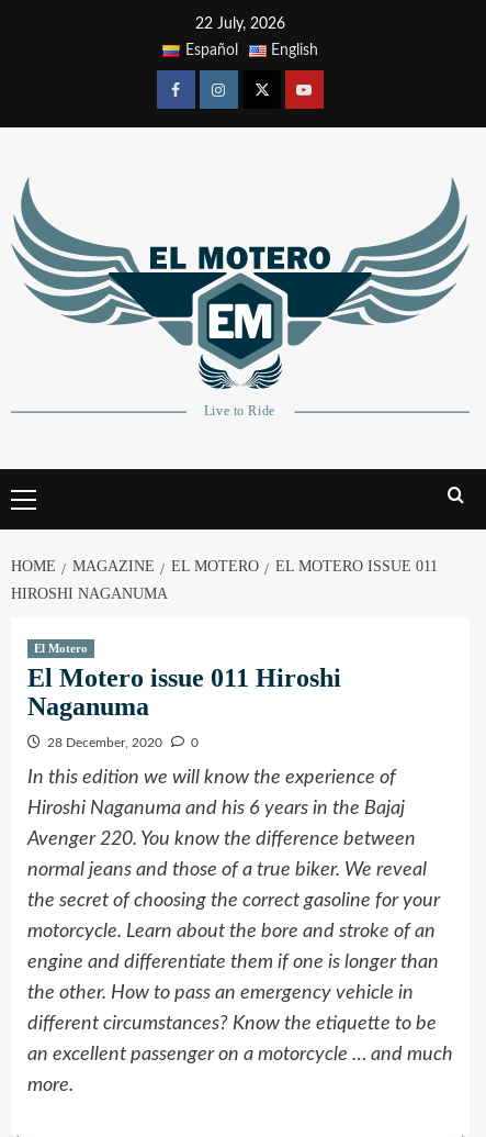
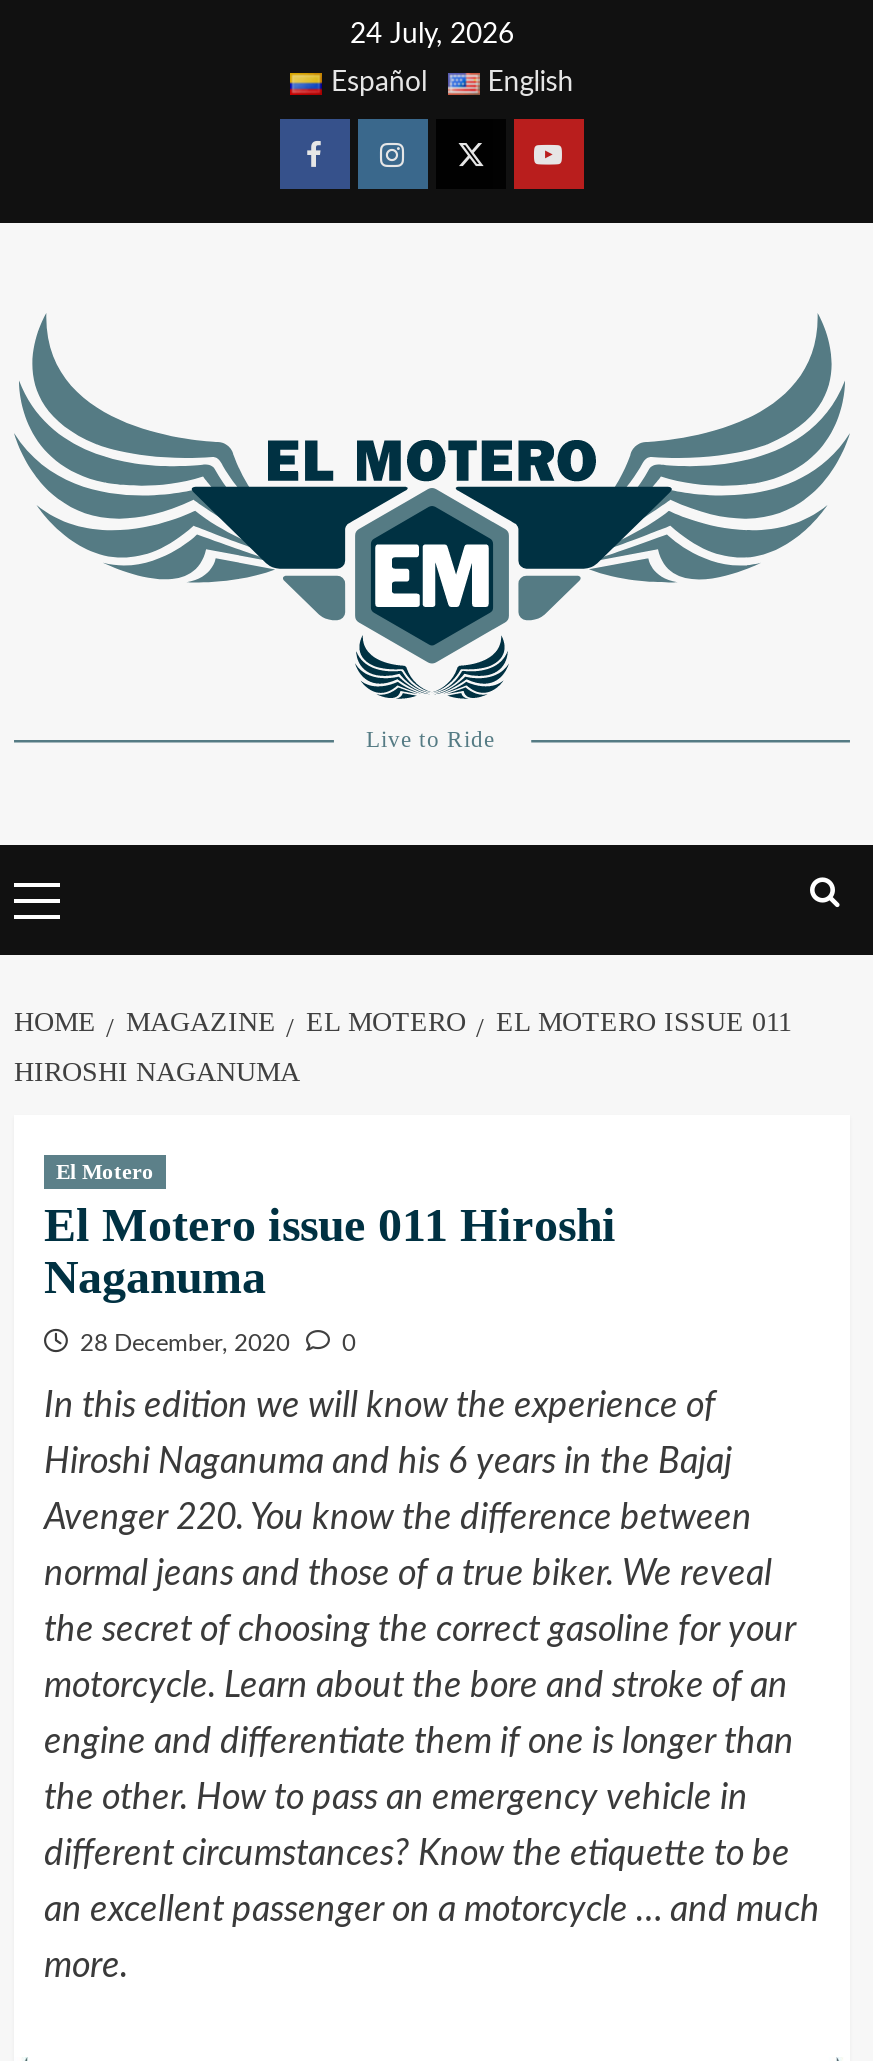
- 22 July, 2026
+ 24 July, 2026
